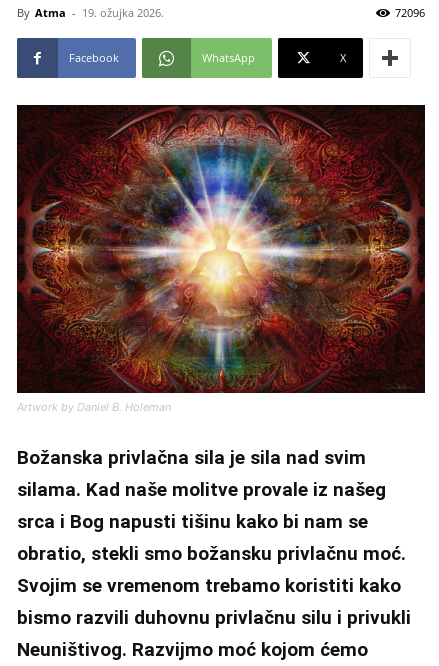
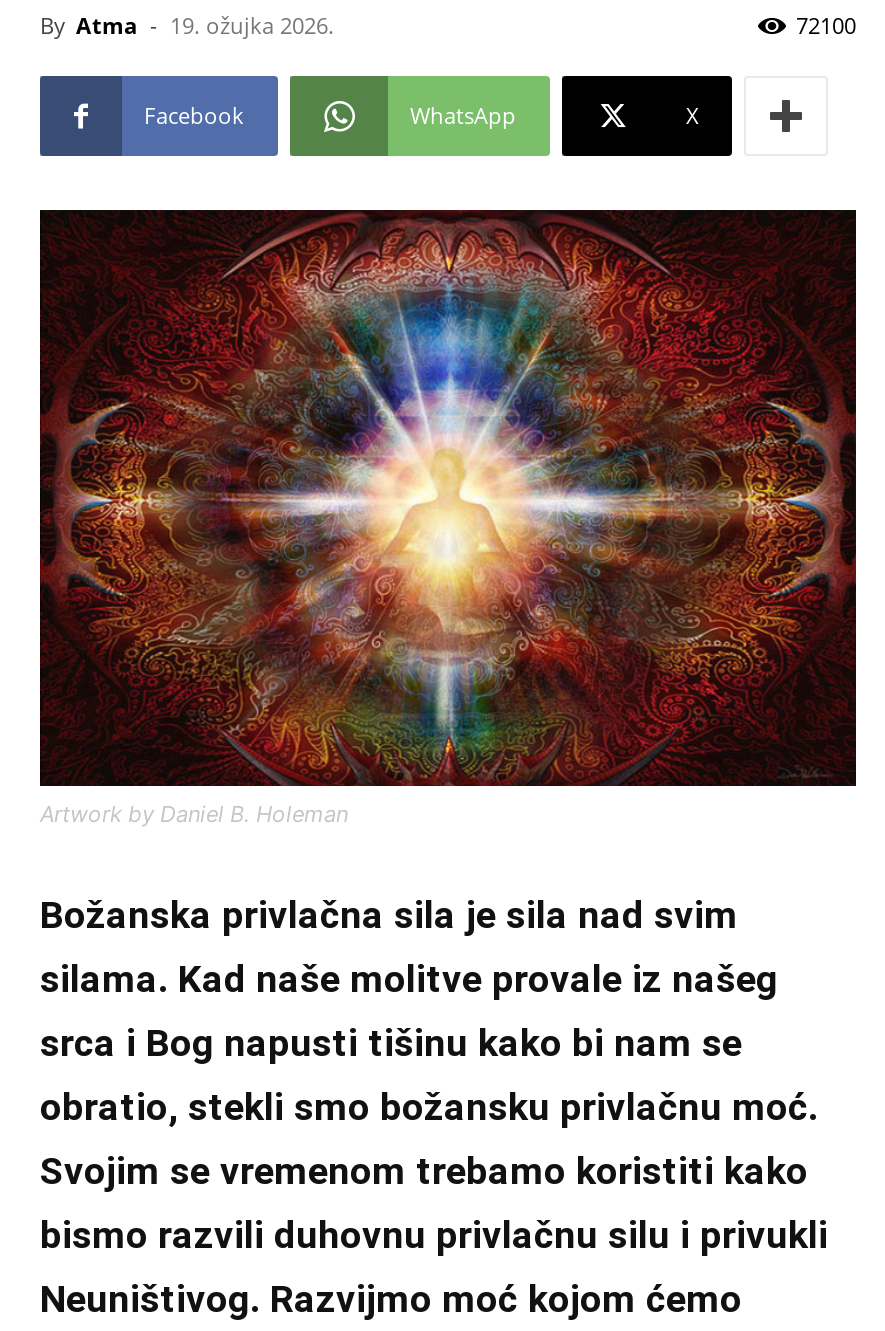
- 72096
+ 72100
